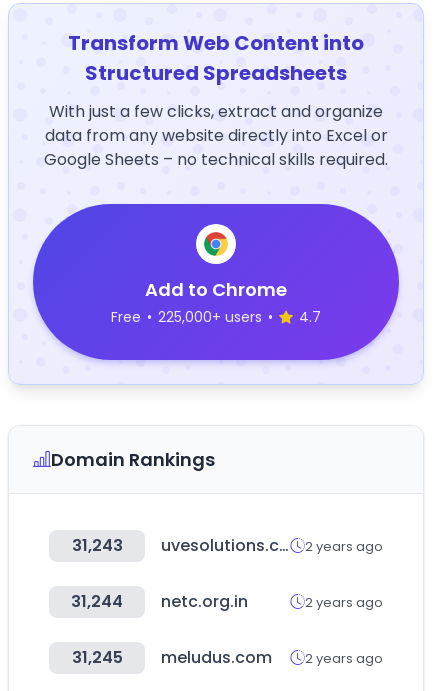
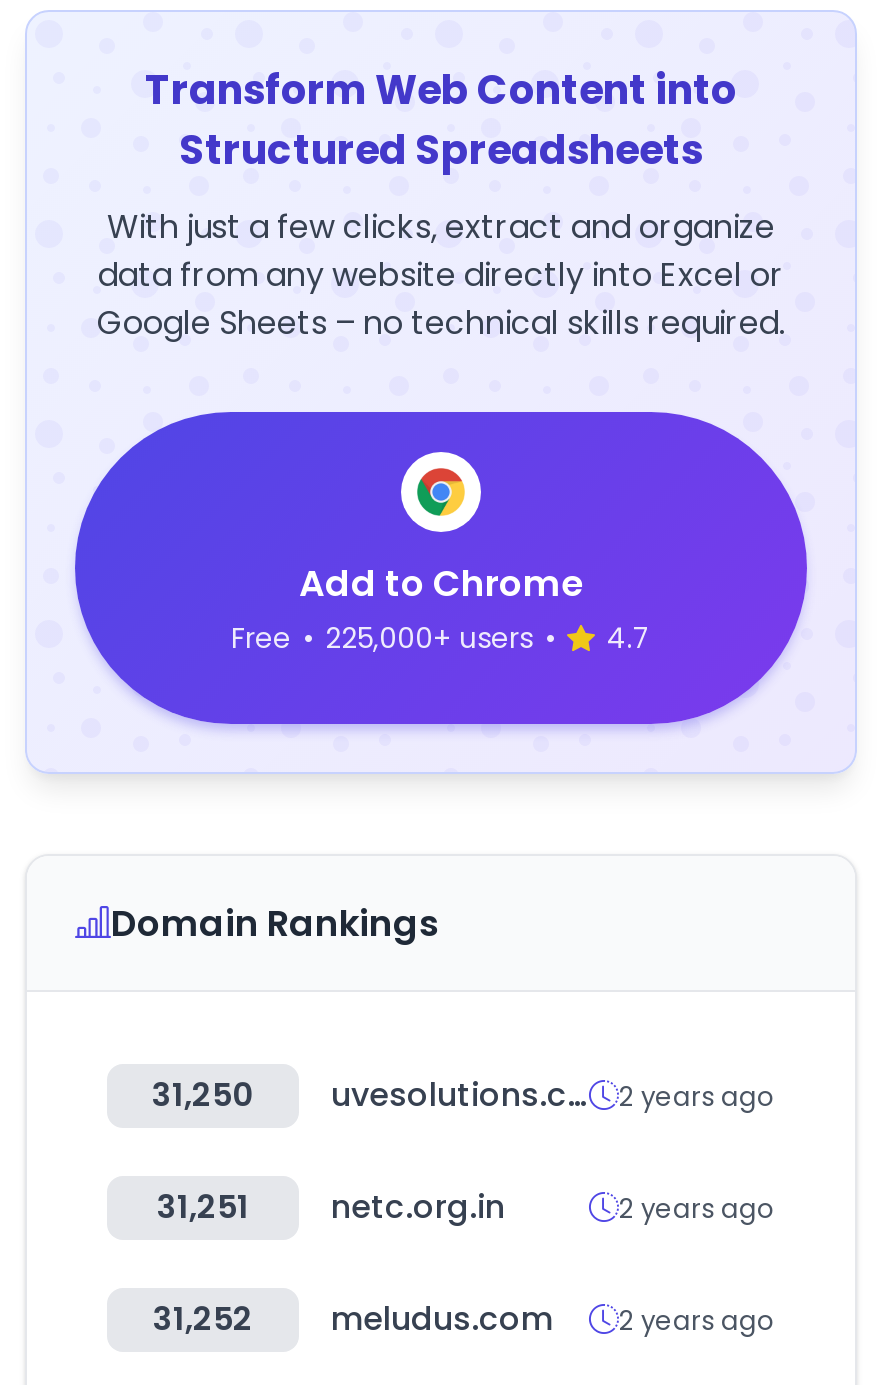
- 31,243
+ 31,250

- 31,244 netc.org.in
+ 31,251 netc.org.in

- 31,245 meludus.com 2 years ago
+ 31,252 meludus.com 2 years ago
